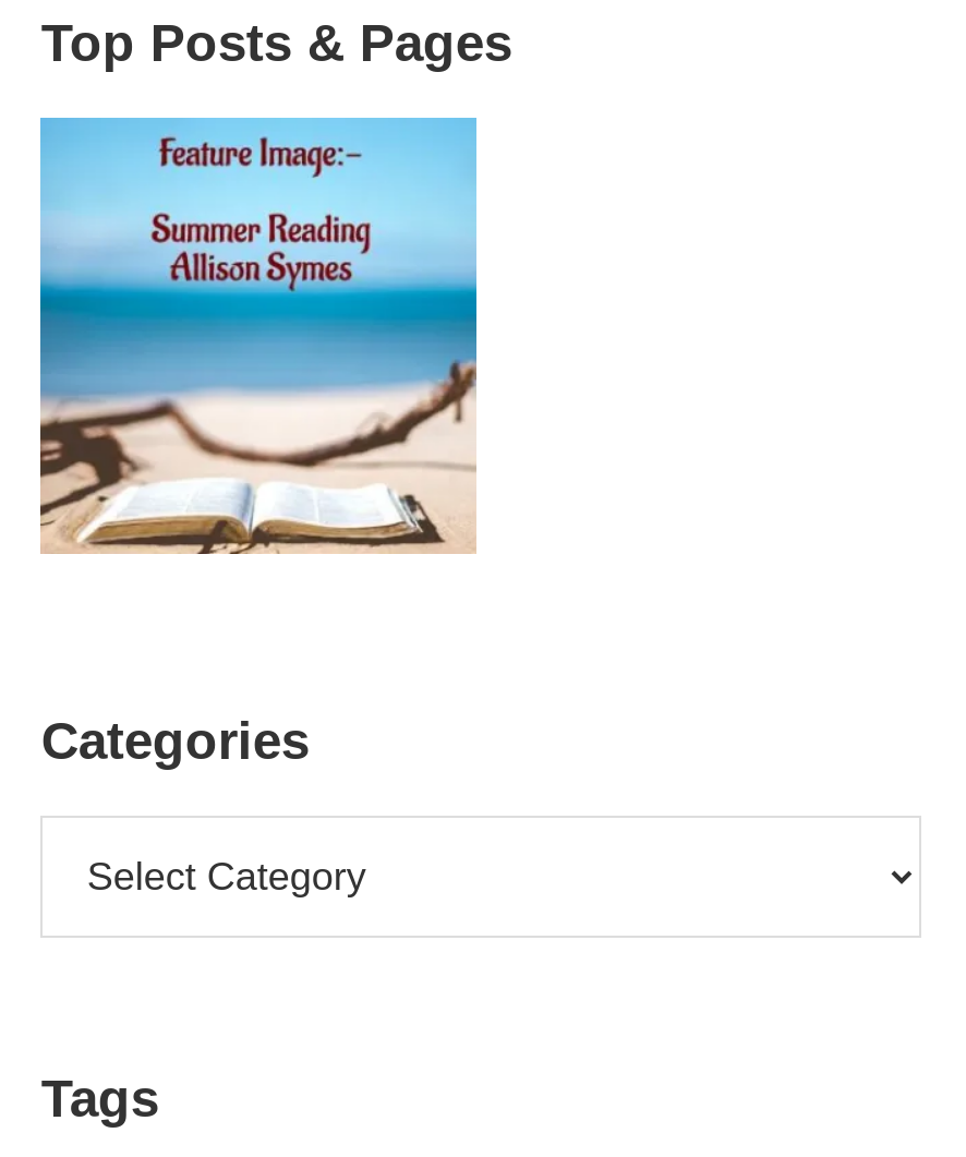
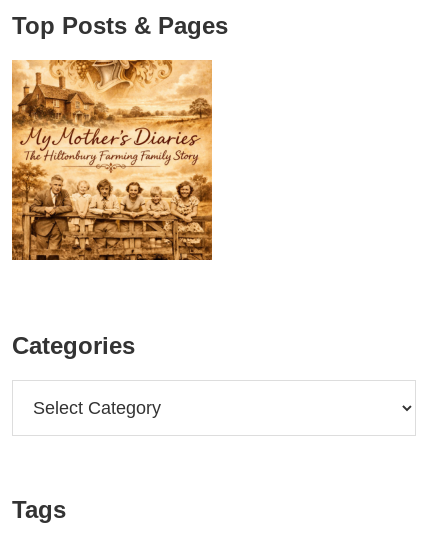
- [image]
+ [image]
